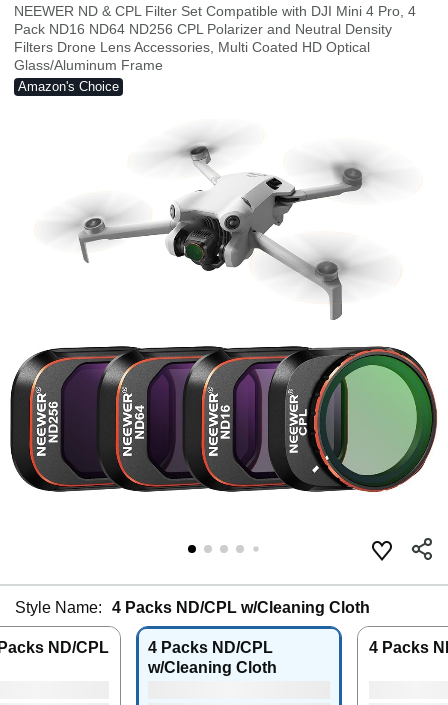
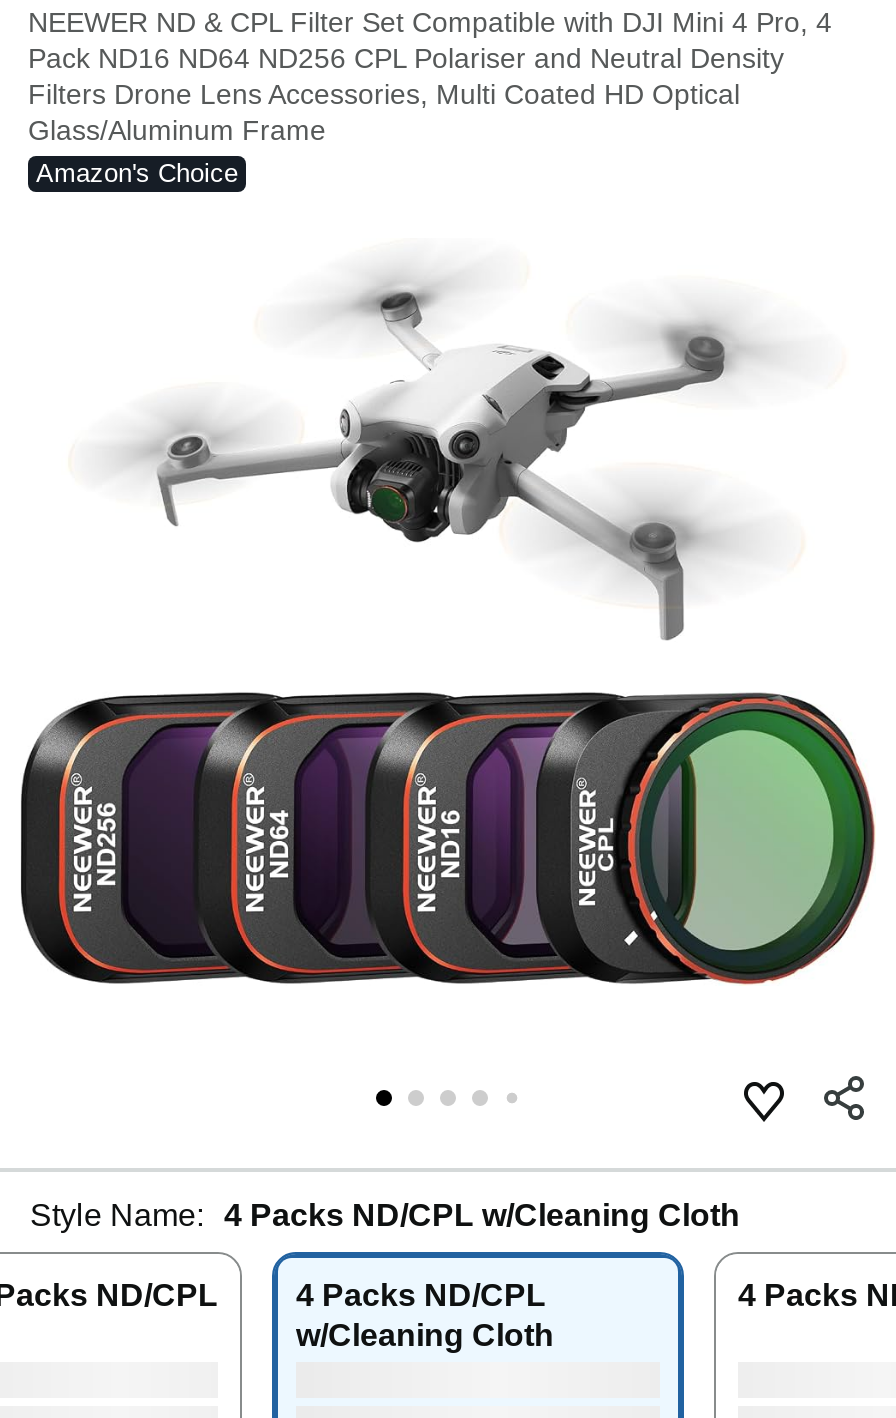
- Pack ND16 ND64 ND256 CPL Polarizer and Neutral Density
+ Pack ND16 ND64 ND256 CPL Polariser and Neutral Density
